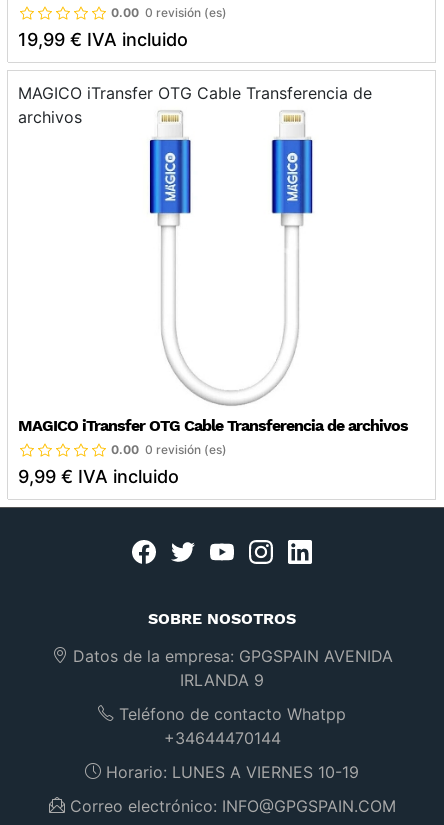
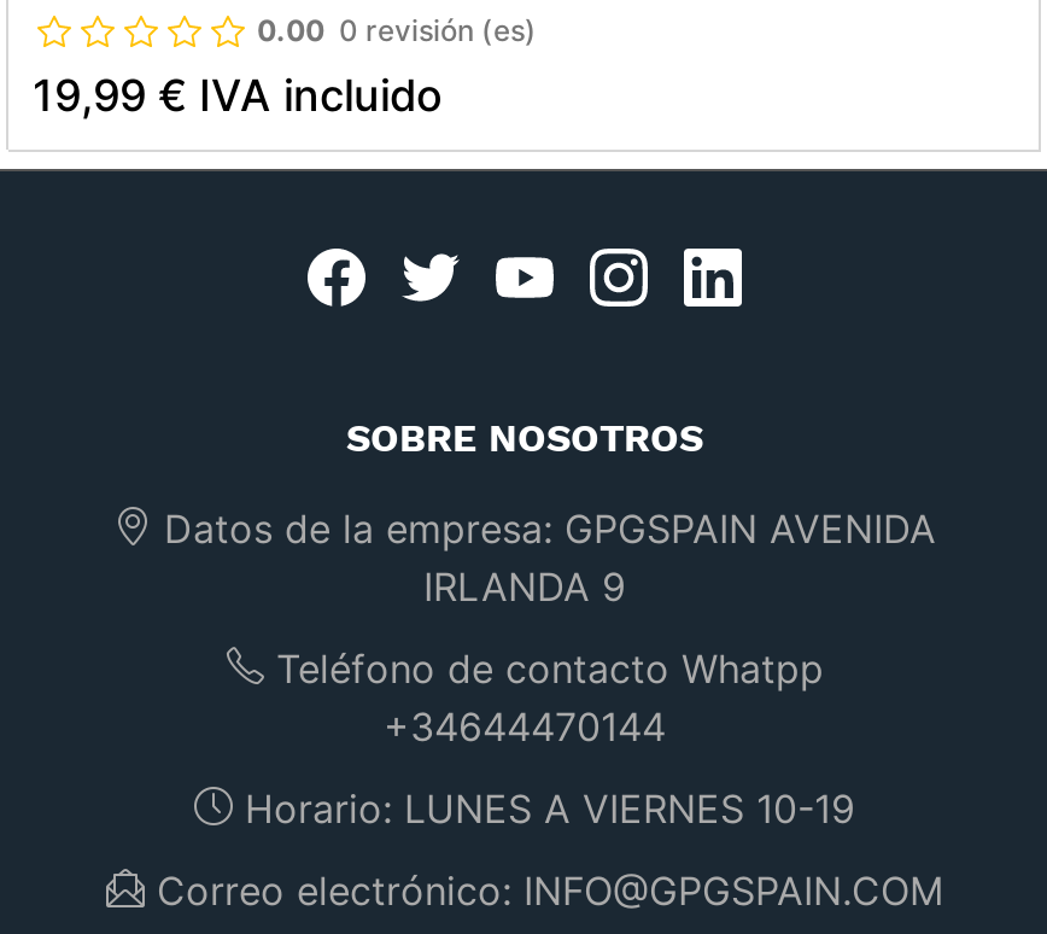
- [image]
- MAGICO iTransfer OTG Cable Transferencia de
- archivos

- MAGICO iTransfer OTG Cable Transferencia de archivos
- 0.00 0 revisión (es)
- 9,99 € IVA incluido
